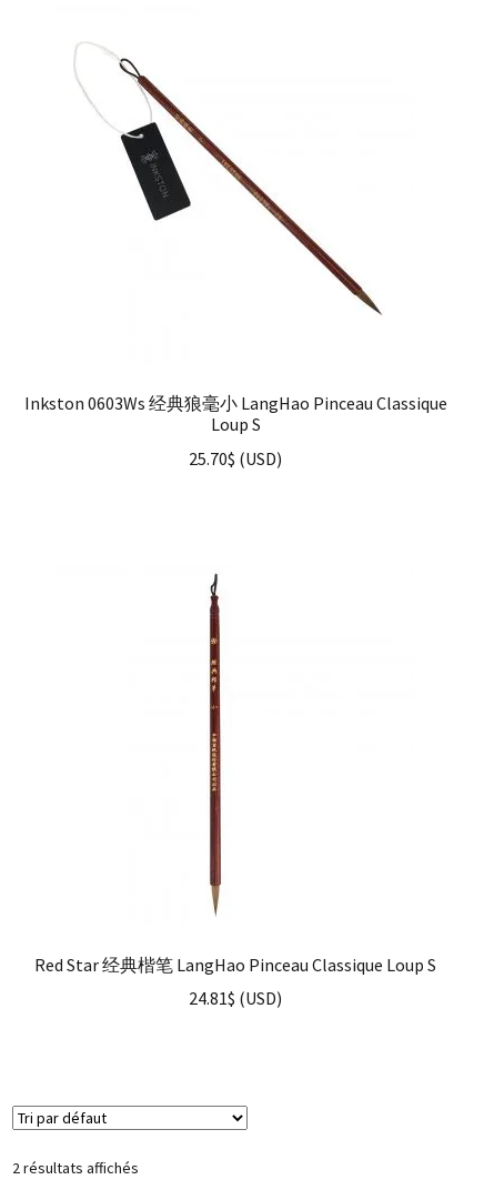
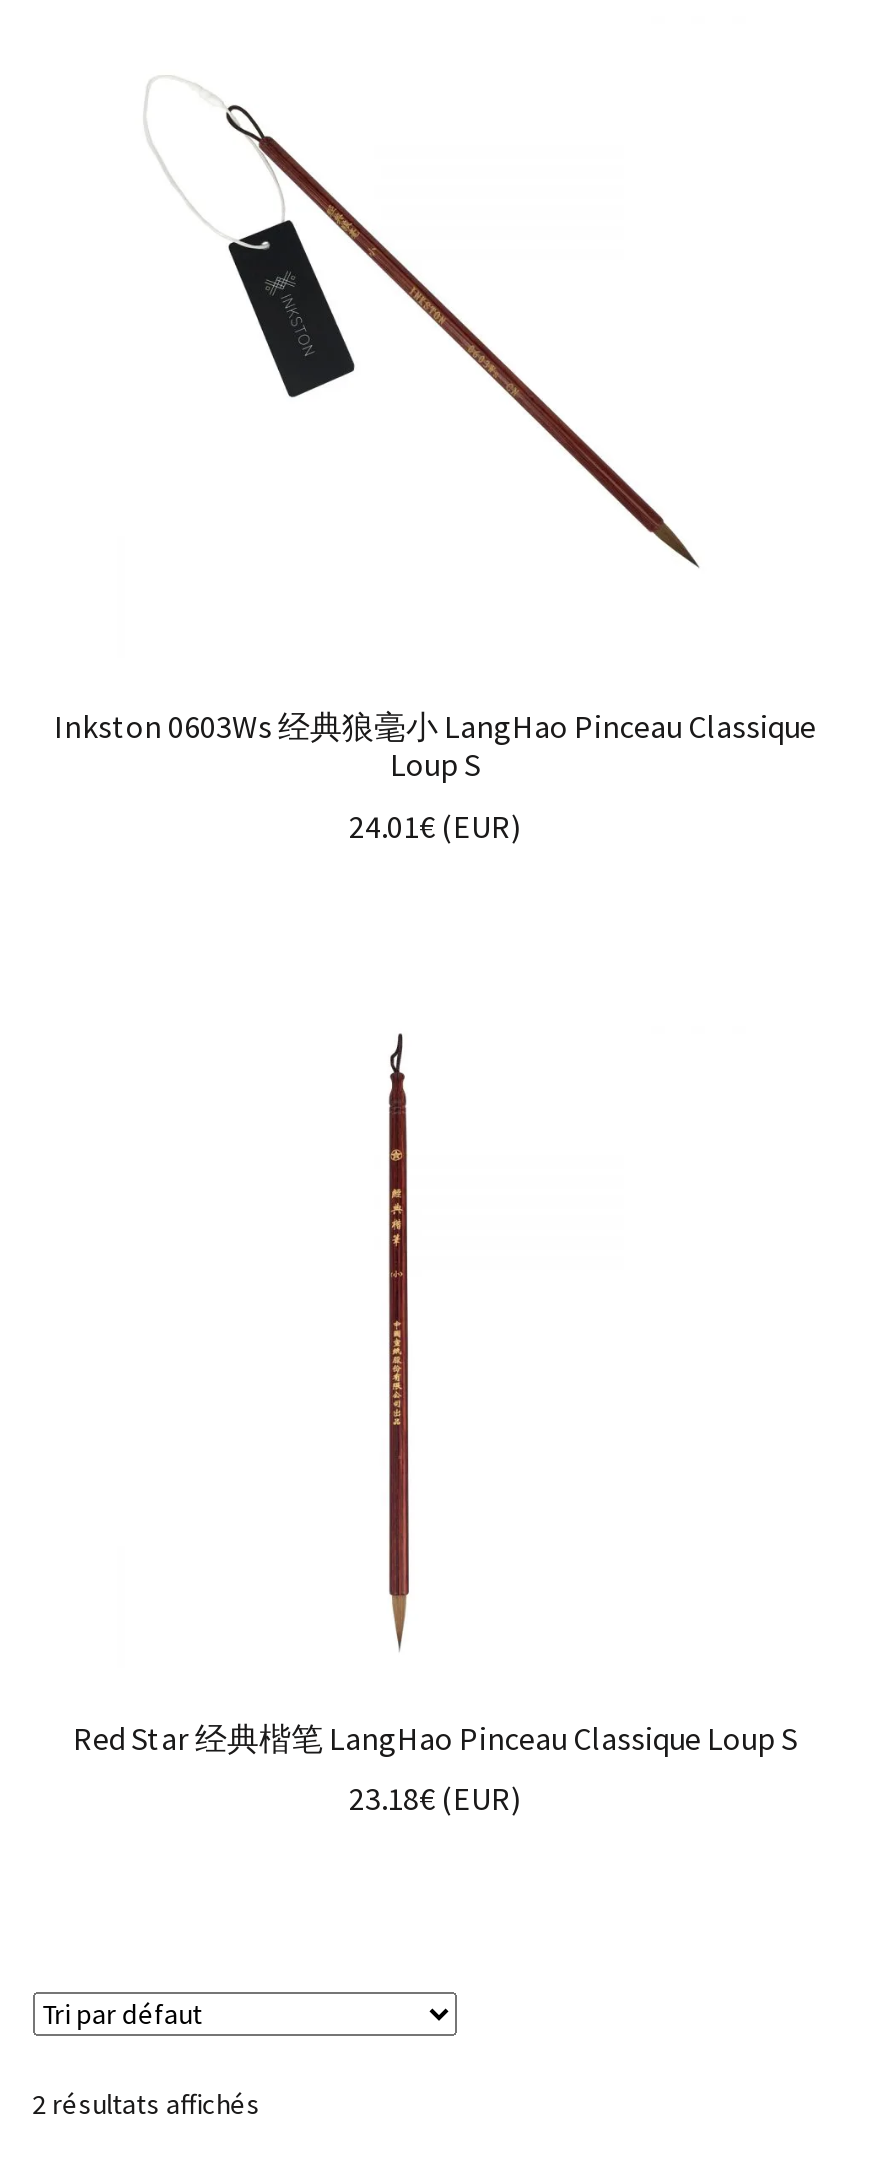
- 25.70$(USD)
+ 24.01€(EUR)

- 24.81$(USD)
+ 23.18€(EUR)
